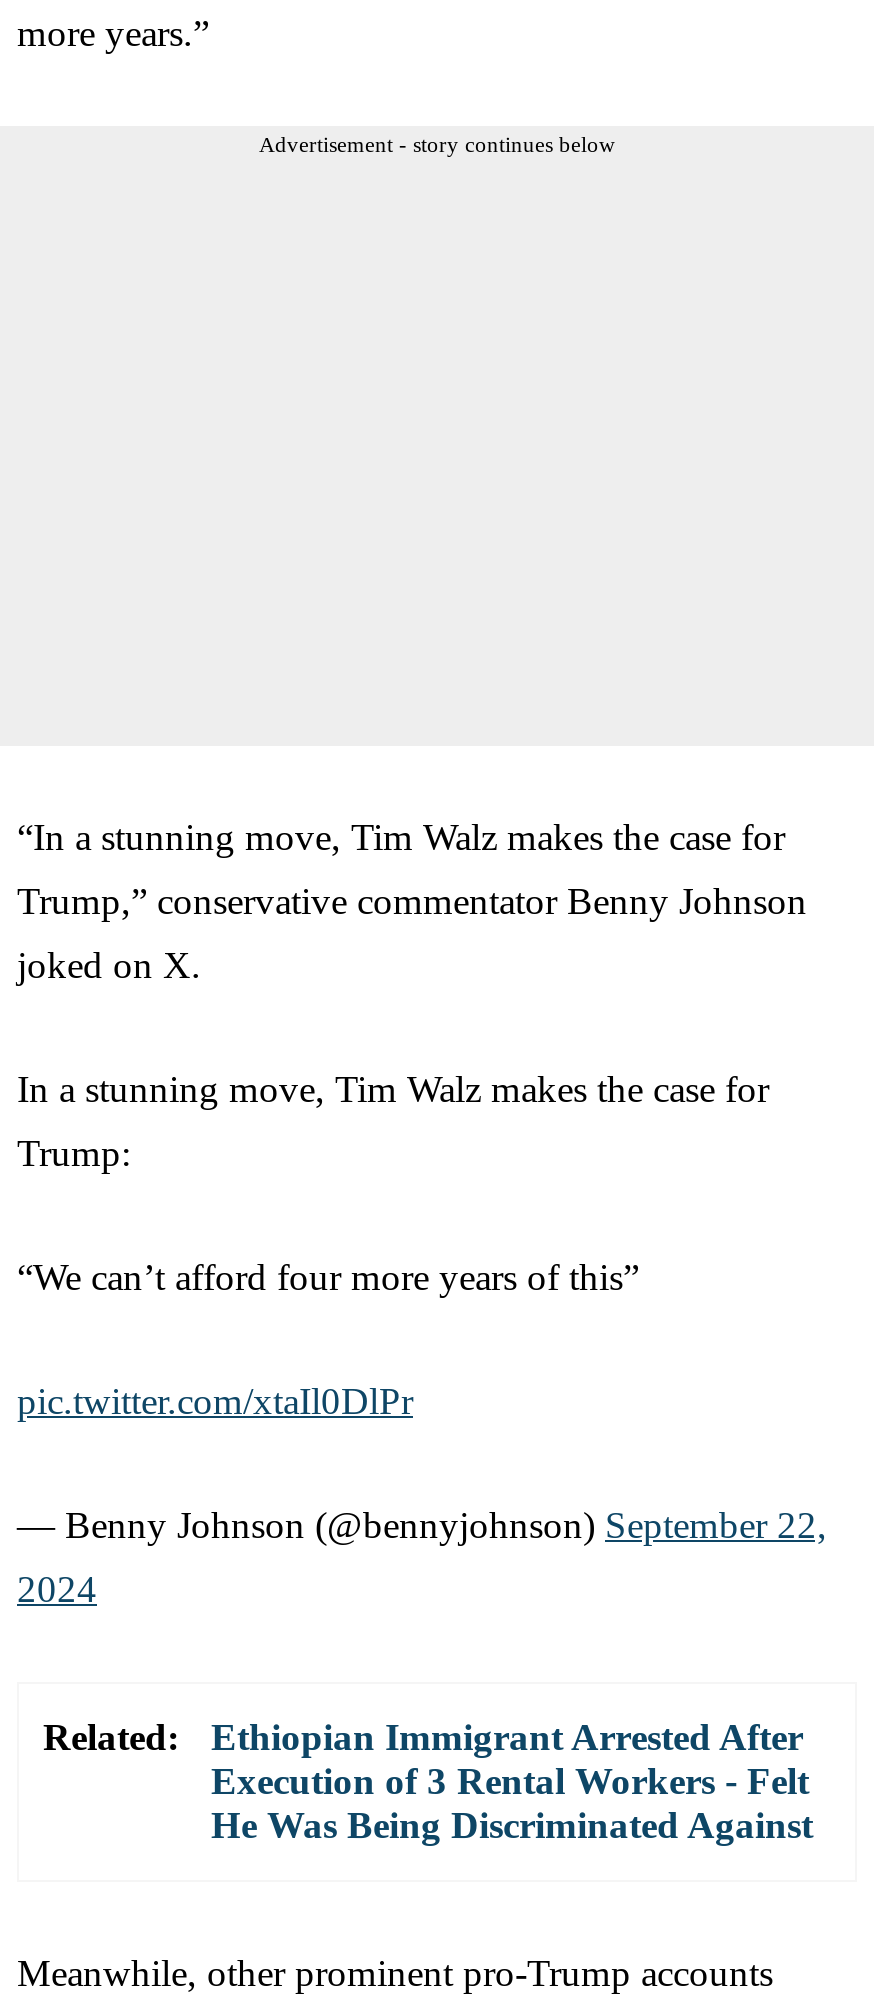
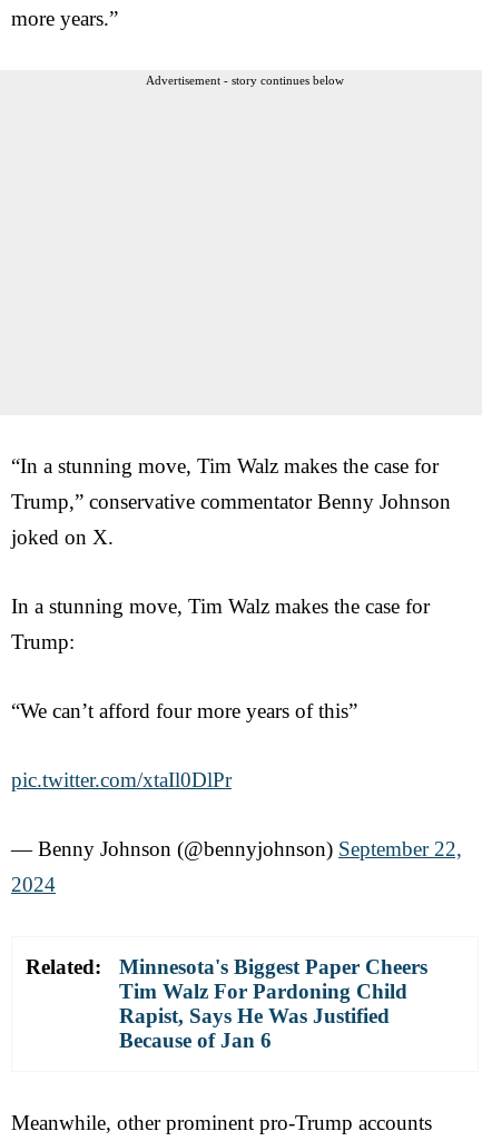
- Ethiopian Immigrant Arrested After
- Execution of 3 Rental Workers - Felt
- He Was Being Discriminated Against
+ Minnesota's Biggest Paper Cheers
+ Tim Walz For Pardoning Child
+ Rapist, Says He Was Justified
+ Because of Jan 6
